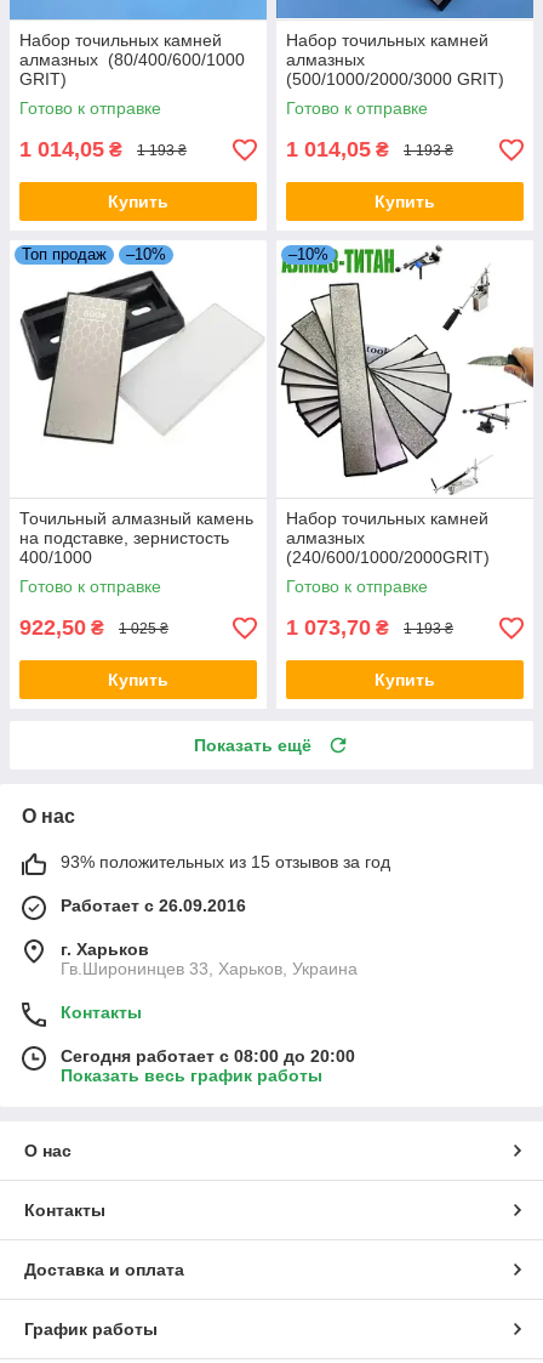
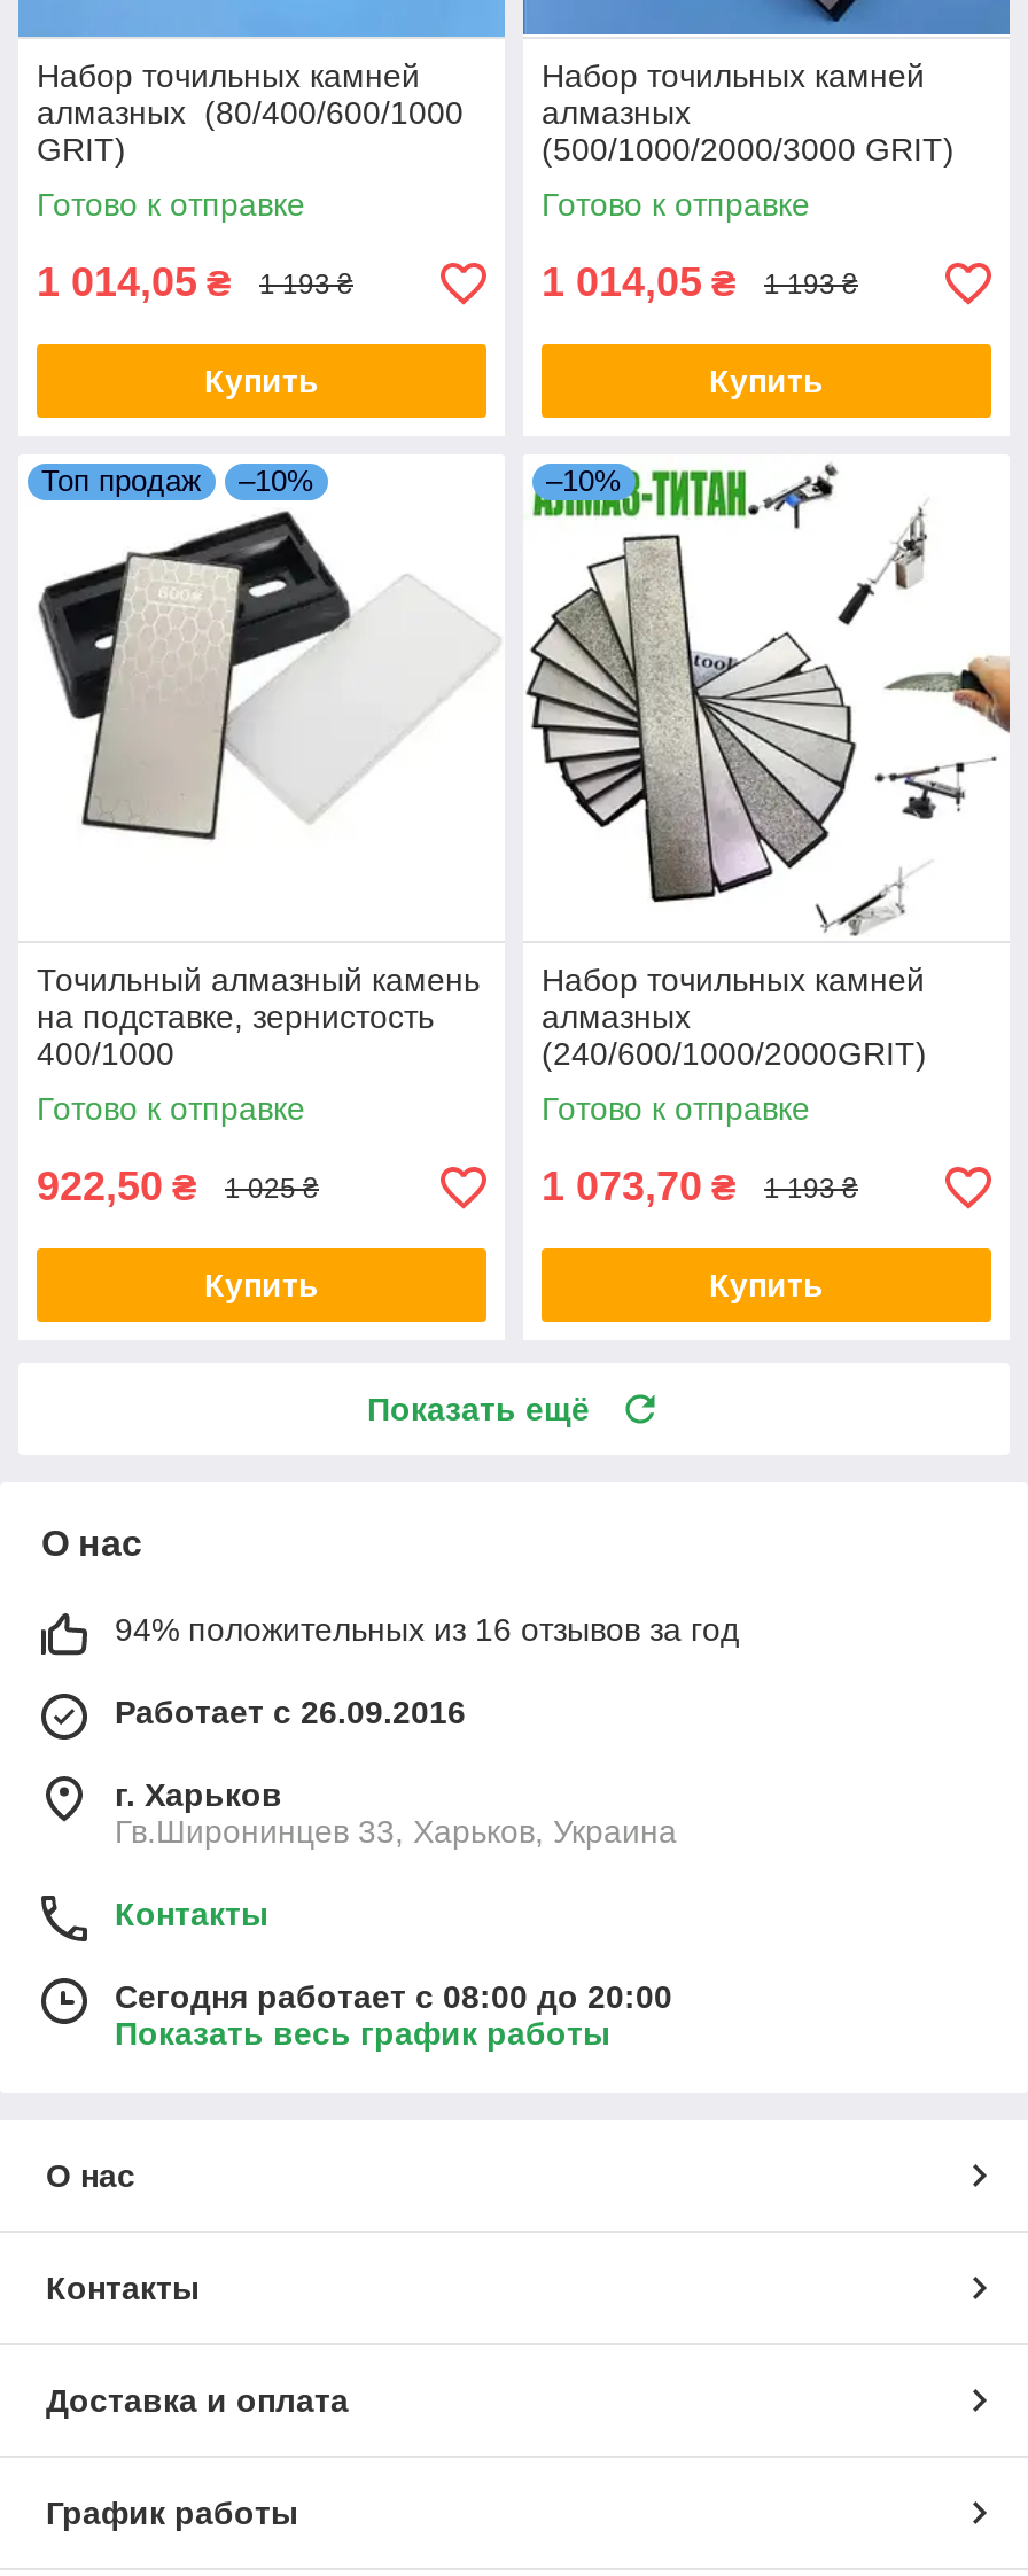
- 93% положительных из 15 отзывов за год
+ 94% положительных из 16 отзывов за год
